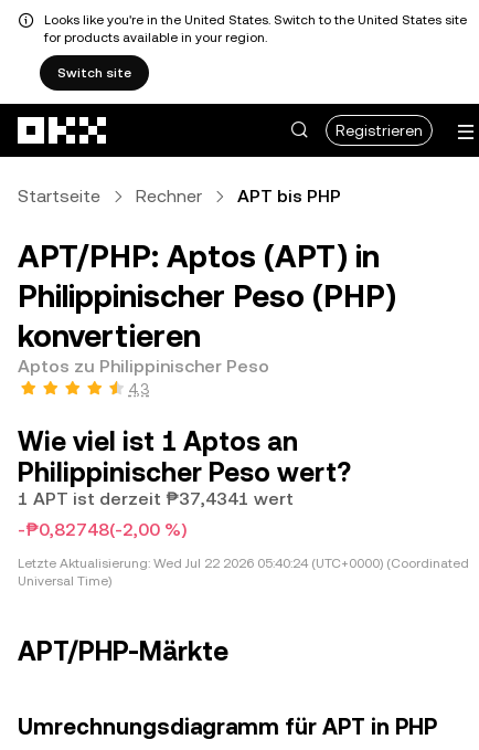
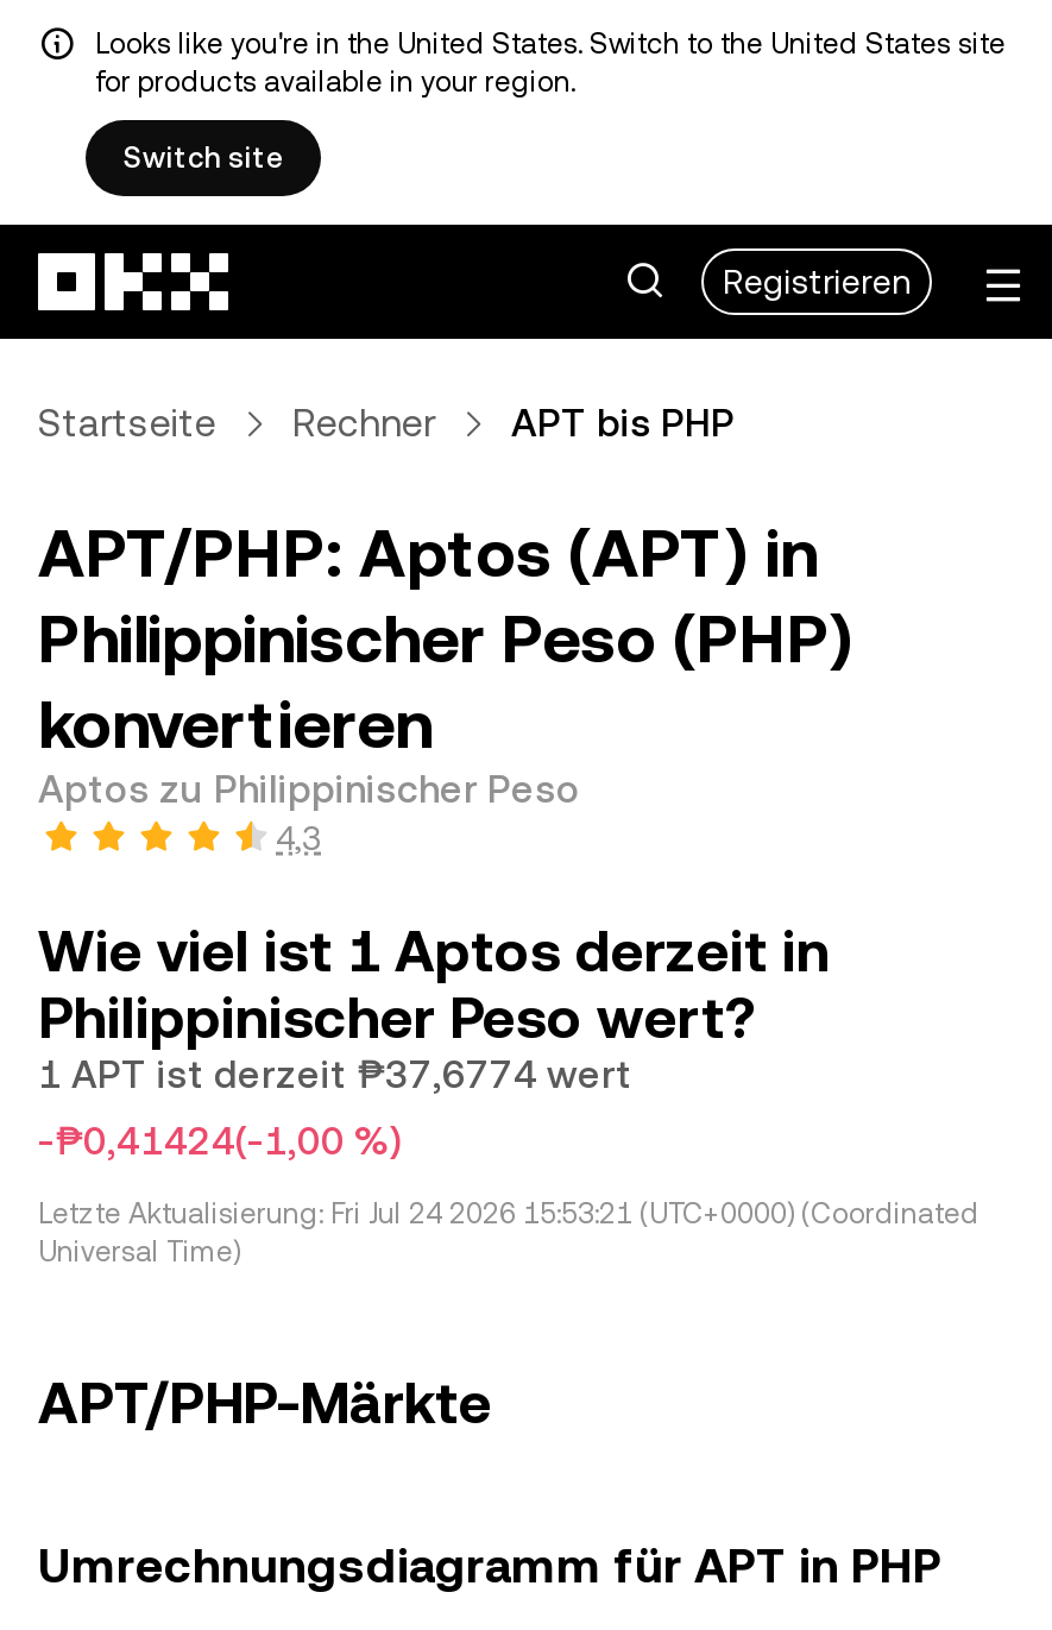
- Wie viel ist 1 Aptos an
+ Wie viel ist 1 Aptos derzeit in

- 1 APT ist derzeit ₱37,4341 wert
+ 1 APT ist derzeit ₱37,6774 wert

- -₱0,82748(-2,00 %)
+ -₱0,41424(-1,00 %)

- Letzte Aktualisierung: Wed Jul 22 2026 05:40:24 (UTC+0000) (Coordinated
+ Letzte Aktualisierung: Fri Jul 24 2026 15:53:21 (UTC+0000) (Coordinated
